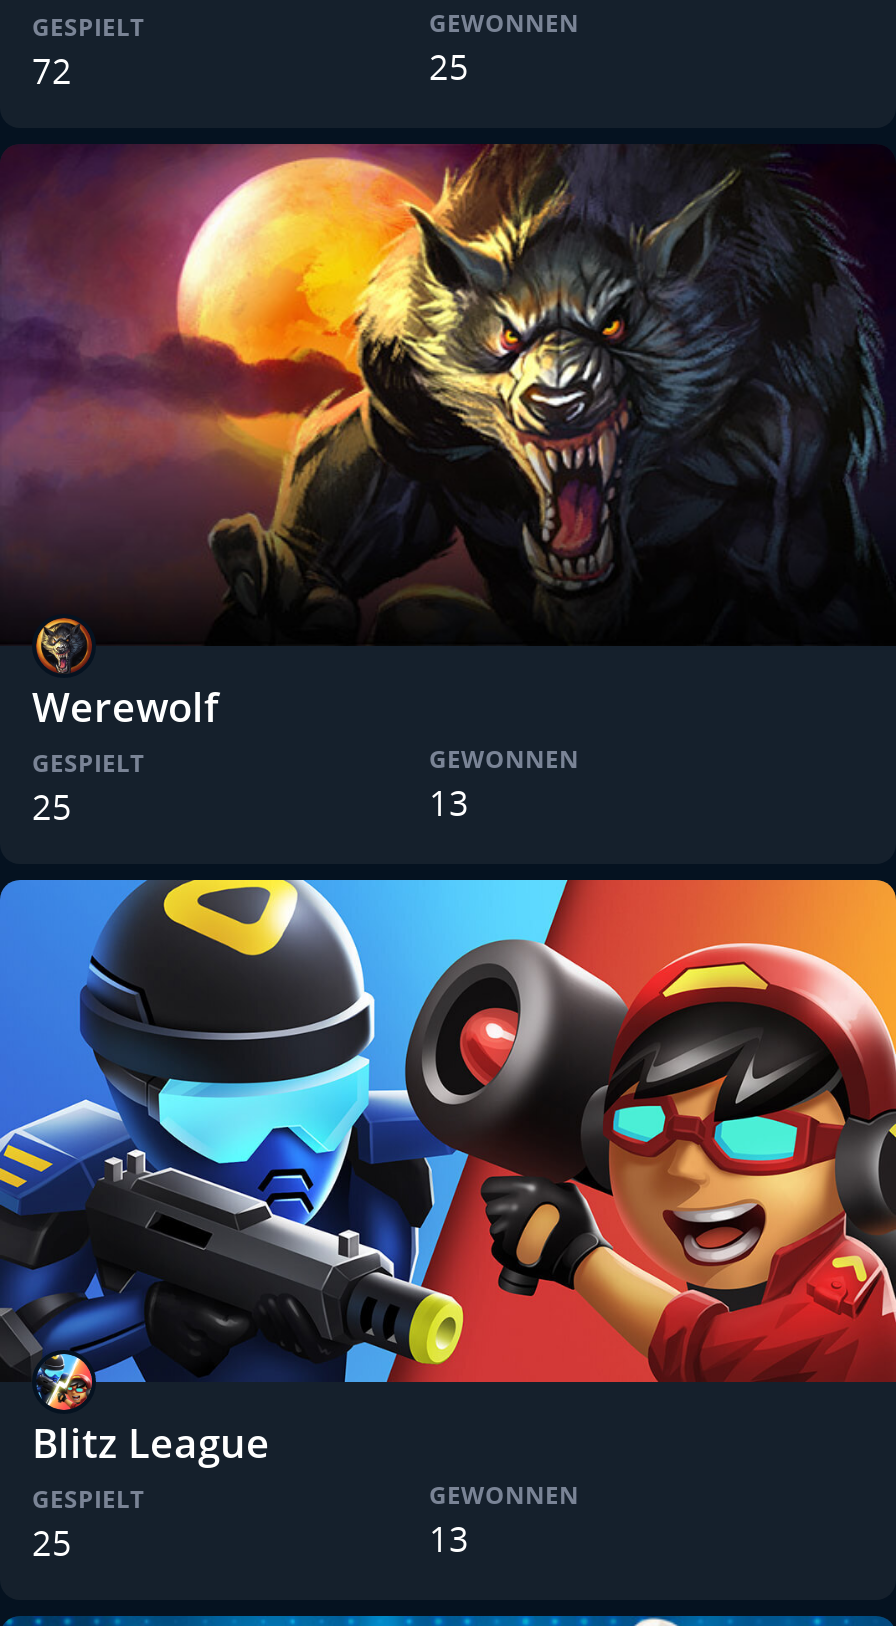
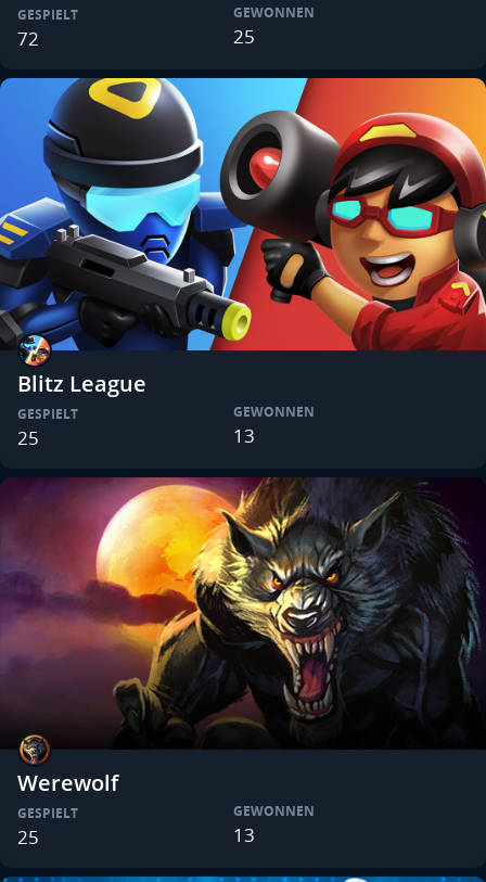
moved down: [image] | Werewolf

moved up: [image] | Blitz League
